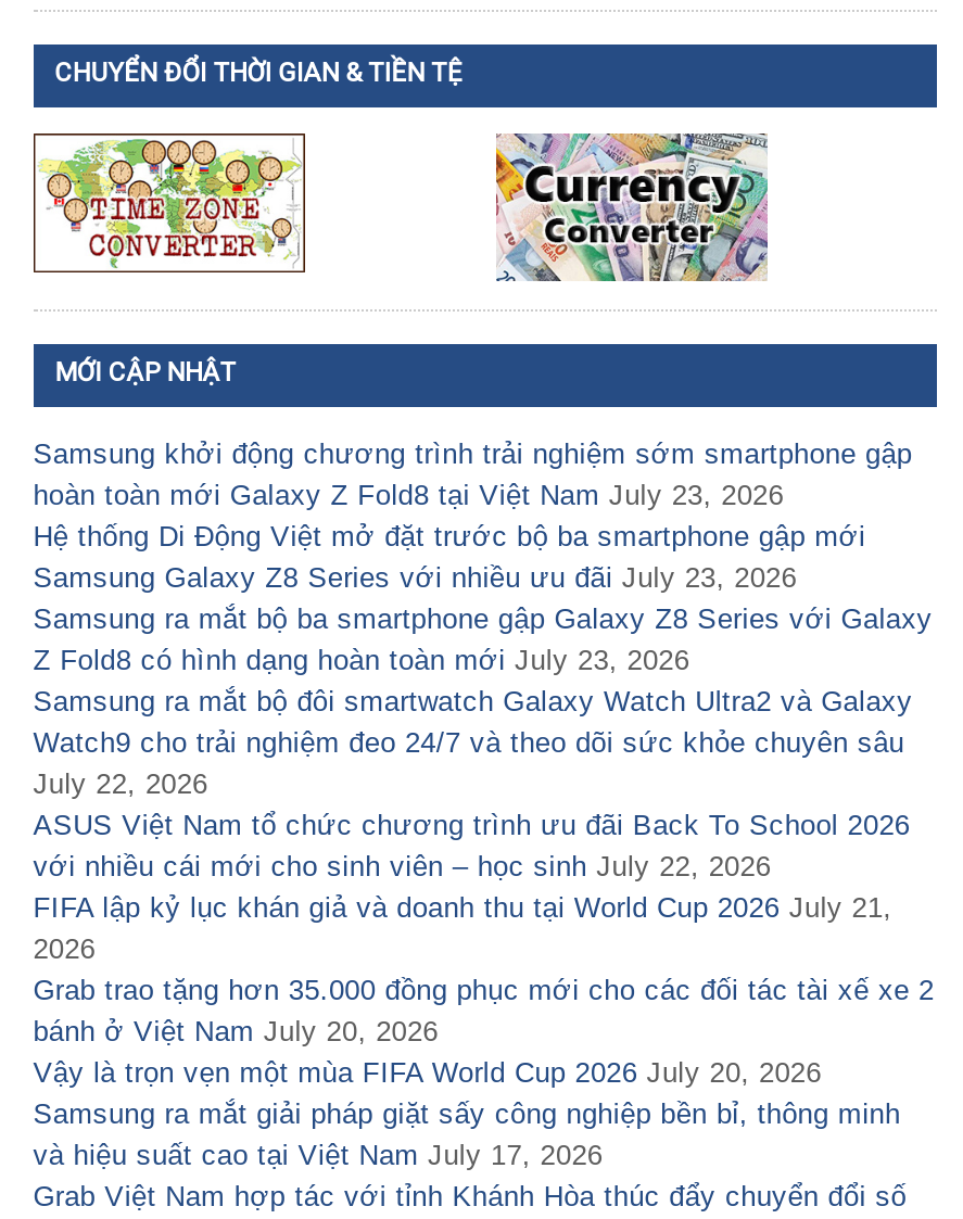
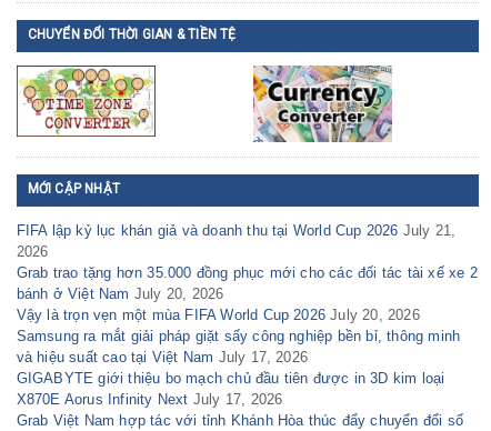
- Samsung khởi động chương trình trải nghiệm sớm smartphone gập
- hoàn toàn mới Galaxy Z Fold8 tại Việt Nam July 23, 2026
- Hệ thống Di Động Việt mở đặt trước bộ ba smartphone gập mới
- Samsung Galaxy Z8 Series với nhiều ưu đãi July 23, 2026
- Samsung ra mắt bộ ba smartphone gập Galaxy Z8 Series với Galaxy
- Z Fold8 có hình dạng hoàn toàn mới July 23, 2026
- Samsung ra mắt bộ đôi smartwatch Galaxy Watch Ultra2 và Galaxy
- Watch9 cho trải nghiệm đeo 24/7 và theo dõi sức khỏe chuyên sâu
- July 22, 2026
- ASUS Việt Nam tổ chức chương trình ưu đãi Back To School 2026
- với nhiều cái mới cho sinh viên – học sinh July 22, 2026

moved up: FIFA lập kỷ lục khán giả và doanh thu tại World Cup 2026 July 21, | 2026 | Grab trao tặng hơn 35.000 đồng phục mới cho các đối tác tài xế xe 2 | bánh ở Việt Nam July 20, 2026 | Vậy là trọn vẹn một mùa FIFA World Cup 2026 July 20, 2026 | Samsung ra mắt giải pháp giặt sấy công nghiệp bền bỉ, thông minh | và hiệu suất cao tại Việt Nam July 17, 2026

+ GIGABYTE giới thiệu bo mạch chủ đầu tiên được in 3D kim loại
+ X870E Aorus Infinity Next July 17, 2026
